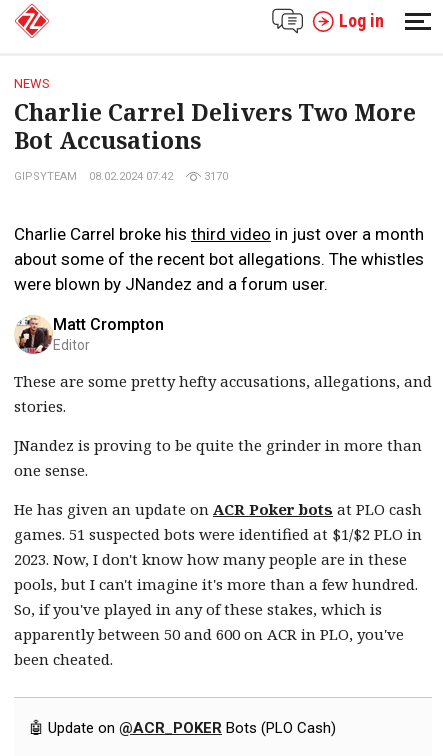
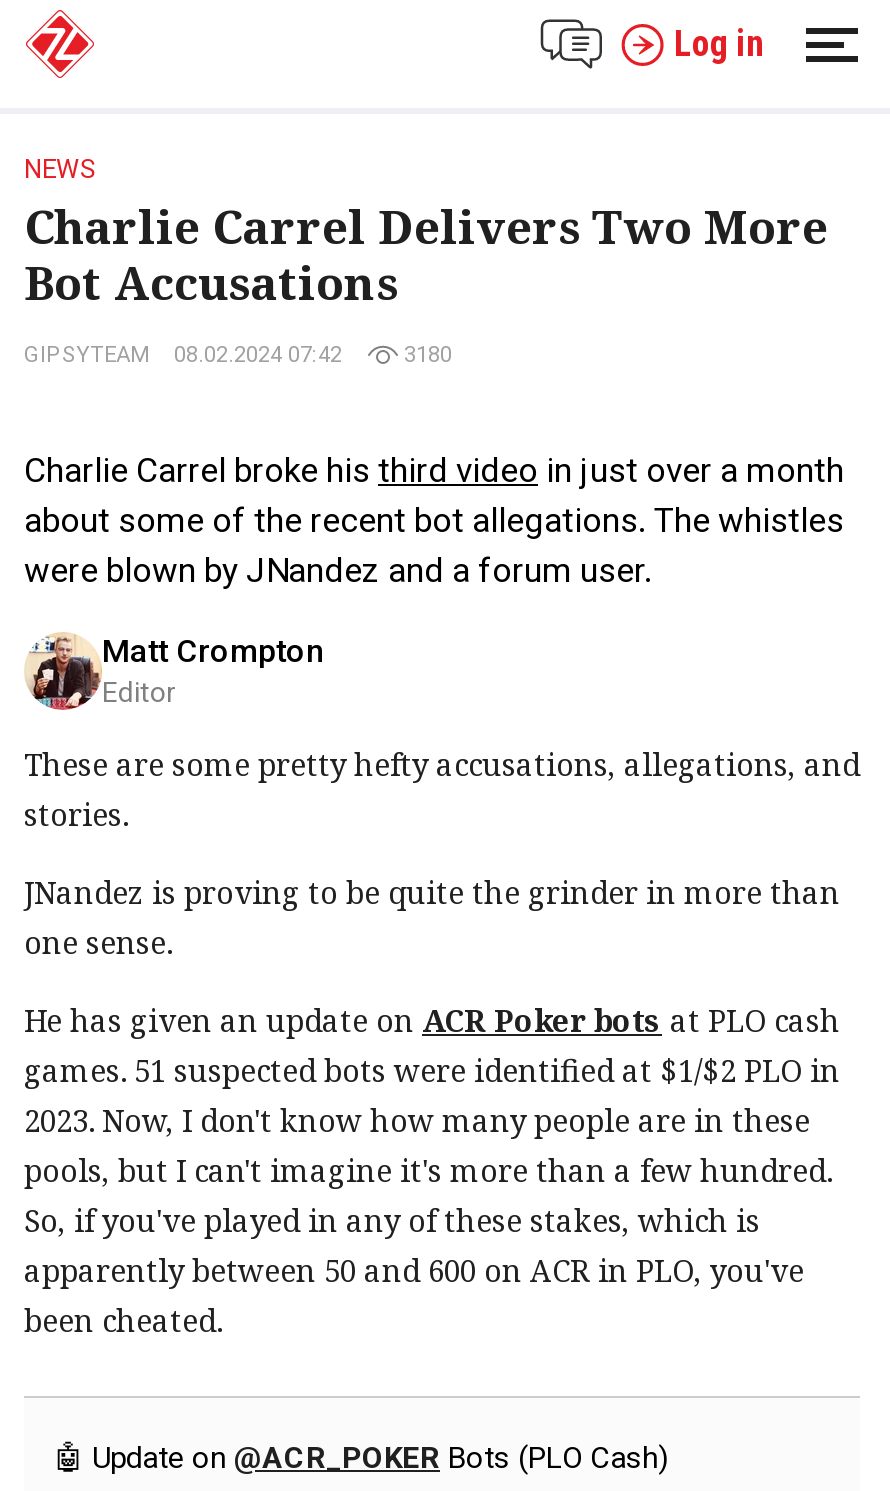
- 3170
+ 3180
